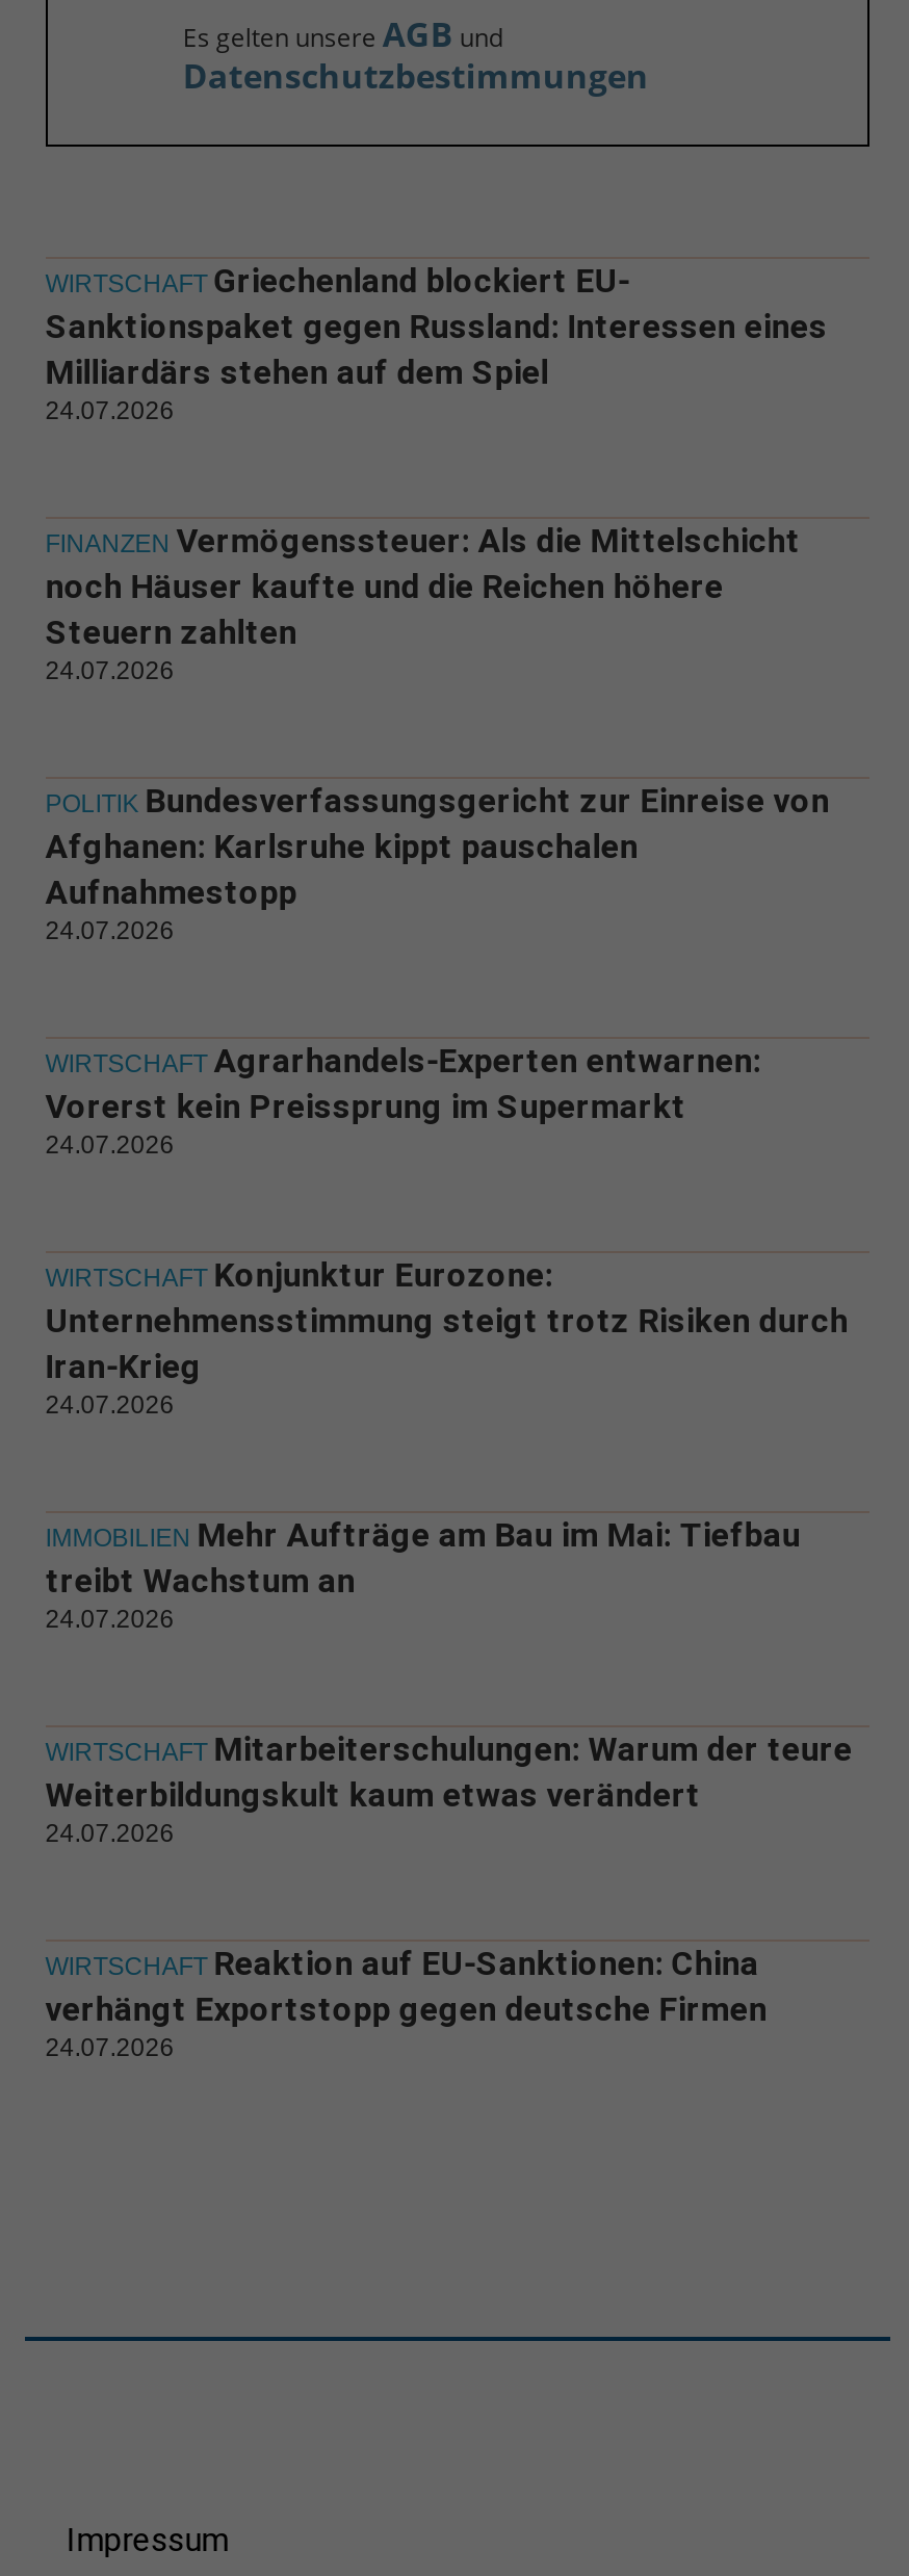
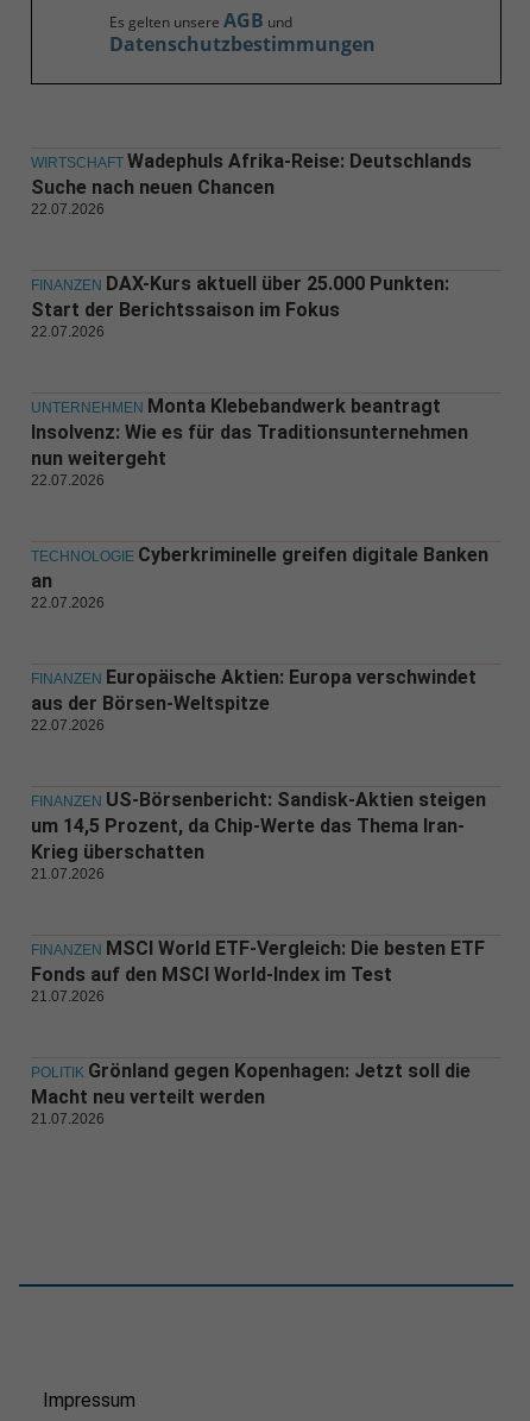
- WIRTSCHAFT Griechenland blockiert EU-
- Sanktionspaket gegen Russland: Interessen eines
- Milliardärs stehen auf dem Spiel
- 24.07.2026
+ WIRTSCHAFT Wadephuls Afrika-Reise: Deutschlands
+ Suche nach neuen Chancen
+ 22.07.2026

- FINANZEN Vermögenssteuer: Als die Mittelschicht
- noch Häuser kaufte und die Reichen höhere
- Steuern zahlten
- 24.07.2026
+ FINANZEN DAX-Kurs aktuell über 25.000 Punkten:
+ Start der Berichtssaison im Fokus
+ 22.07.2026

- POLITIK Bundesverfassungsgericht zur Einreise von
- Afghanen: Karlsruhe kippt pauschalen
- Aufnahmestopp
- 24.07.2026
+ UNTERNEHMEN Monta Klebebandwerk beantragt
+ Insolvenz: Wie es für das Traditionsunternehmen
+ nun weitergeht
+ 22.07.2026

- WIRTSCHAFT Agrarhandels-Experten entwarnen:
- Vorerst kein Preissprung im Supermarkt
- 24.07.2026
+ TECHNOLOGIE Cyberkriminelle greifen digitale Banken
+ an
+ 22.07.2026

- WIRTSCHAFT Konjunktur Eurozone:
- Unternehmensstimmung steigt trotz Risiken durch
- Iran-Krieg
- 24.07.2026
+ FINANZEN Europäische Aktien: Europa verschwindet
+ aus der Börsen-Weltspitze
+ 22.07.2026

- IMMOBILIEN Mehr Aufträge am Bau im Mai: Tiefbau
- treibt Wachstum an
- 24.07.2026
+ FINANZEN US-Börsenbericht: Sandisk-Aktien steigen
+ um 14,5 Prozent, da Chip-Werte das Thema Iran-
+ Krieg überschatten
+ 21.07.2026

- WIRTSCHAFT Mitarbeiterschulungen: Warum der teure
- Weiterbildungskult kaum etwas verändert
- 24.07.2026
+ FINANZEN MSCI World ETF-Vergleich: Die besten ETF
+ Fonds auf den MSCI World-Index im Test
+ 21.07.2026

- WIRTSCHAFT Reaktion auf EU-Sanktionen: China
- verhängt Exportstopp gegen deutsche Firmen
- 24.07.2026
+ POLITIK Grönland gegen Kopenhagen: Jetzt soll die
+ Macht neu verteilt werden
+ 21.07.2026
